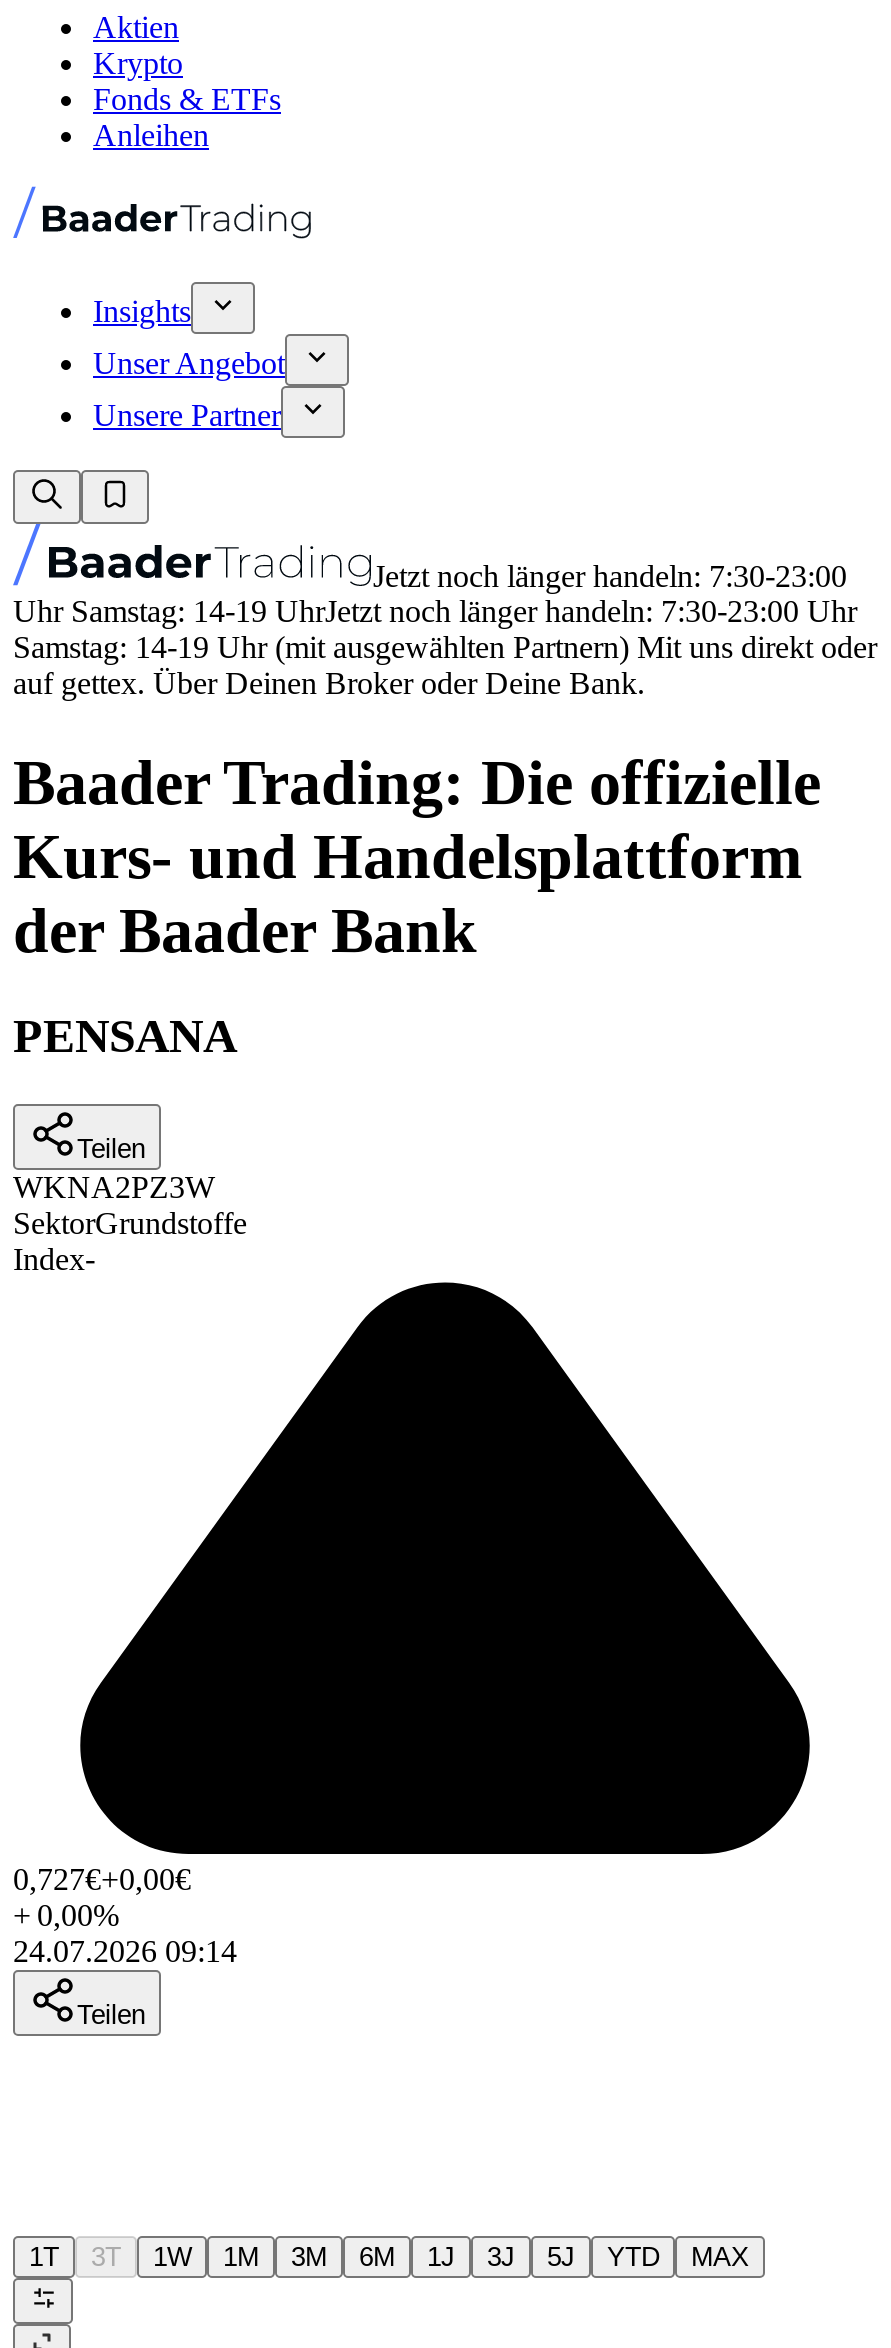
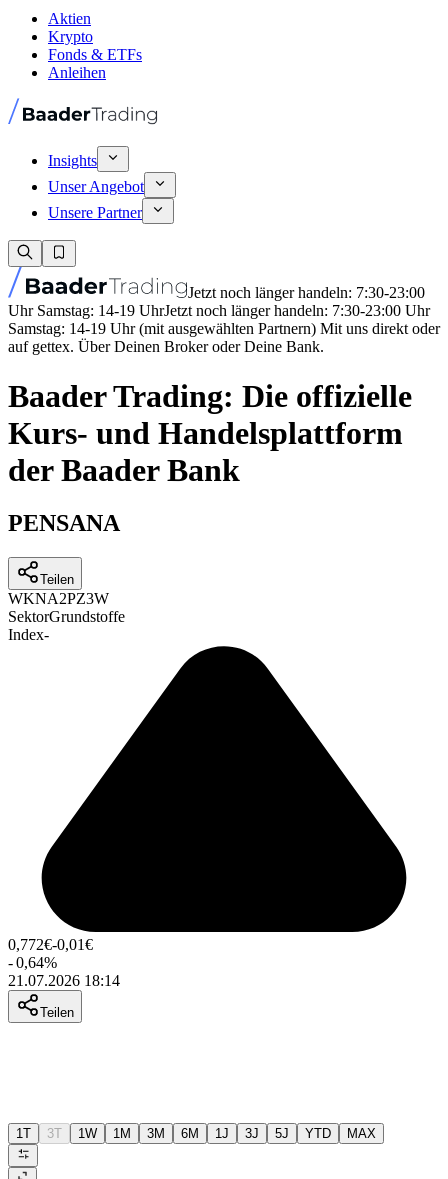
- 0,727€+0,00€
+ 0,772€-0,01€

- + 0,00%
+ - 0,64%

- 24.07.2026 09:14
+ 21.07.2026 18:14
